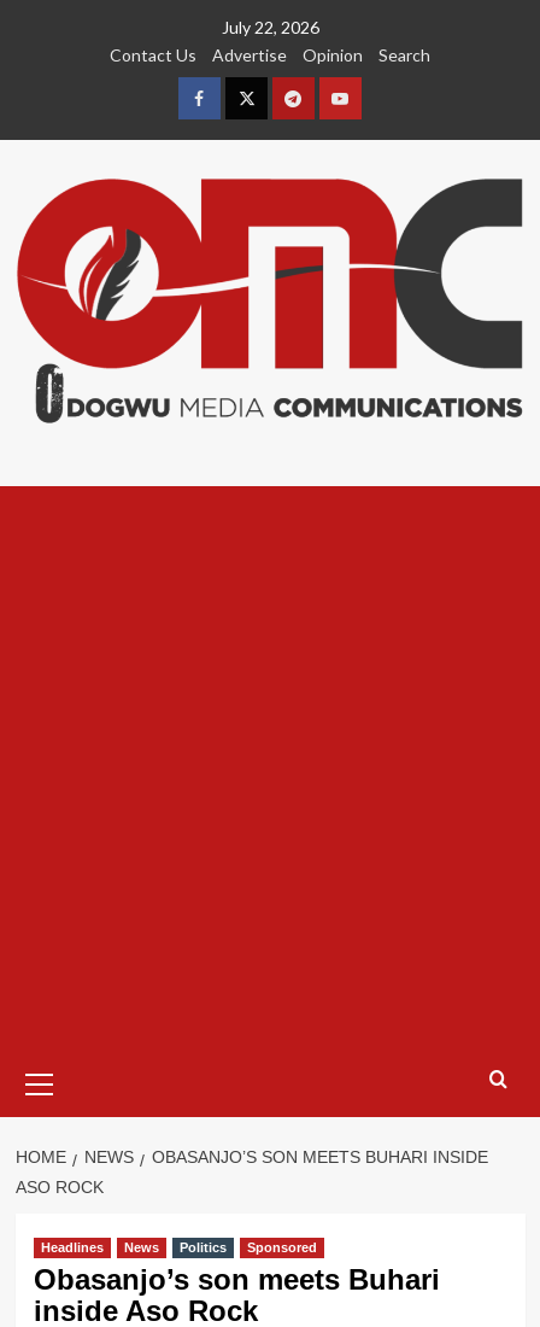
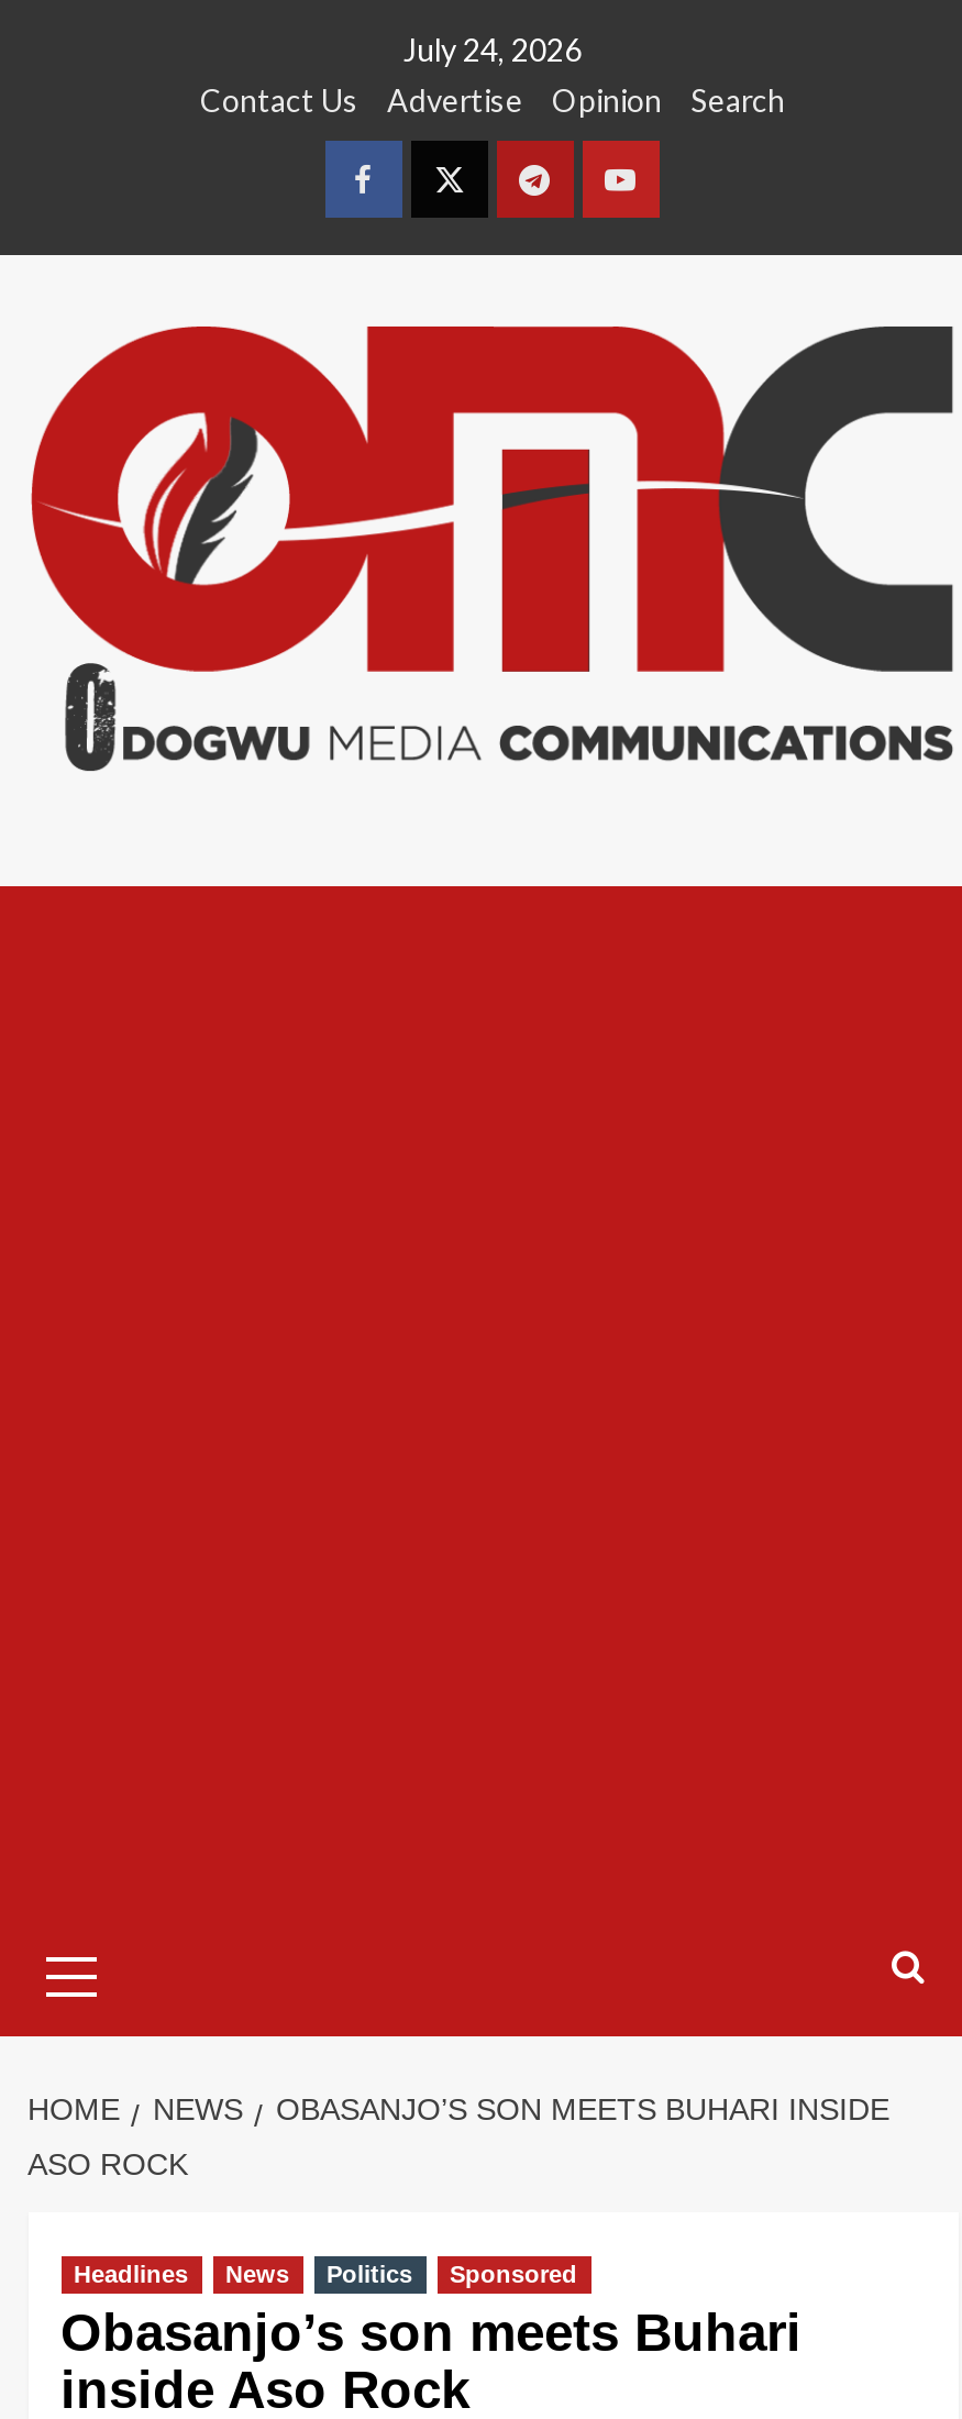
- July 22, 2026
+ July 24, 2026
